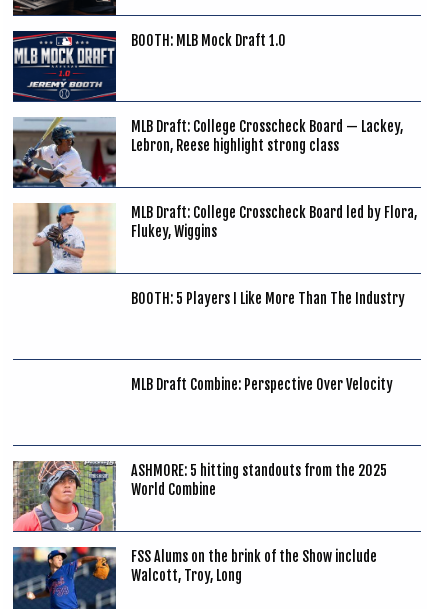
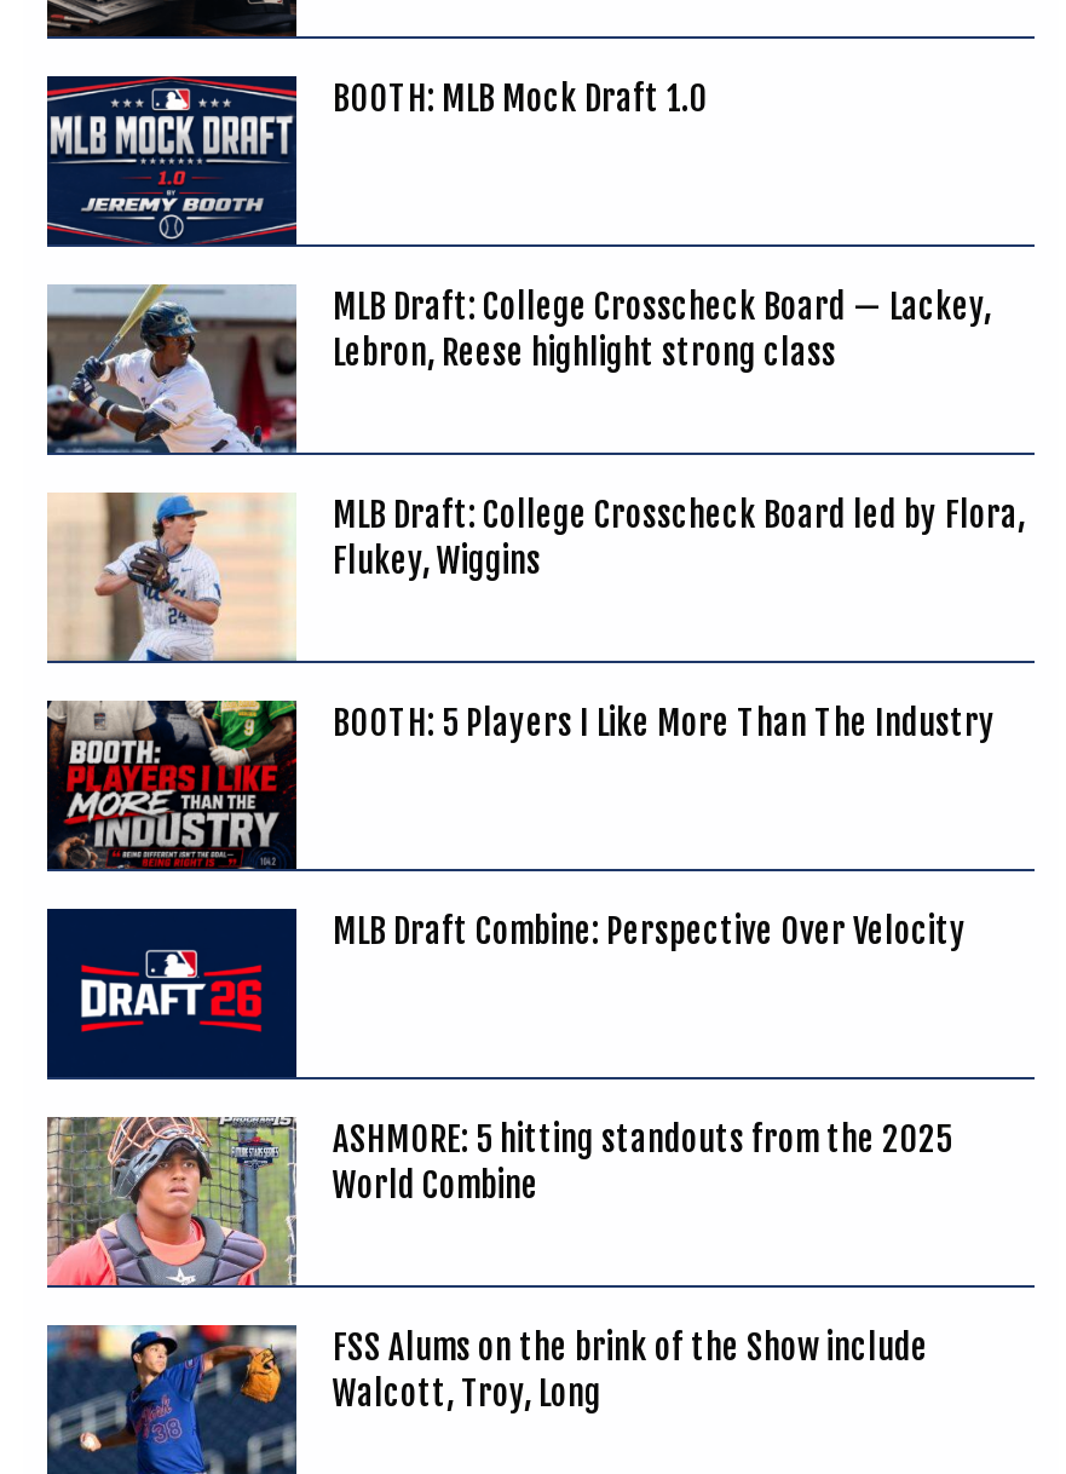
+ [image]

+ [image]
